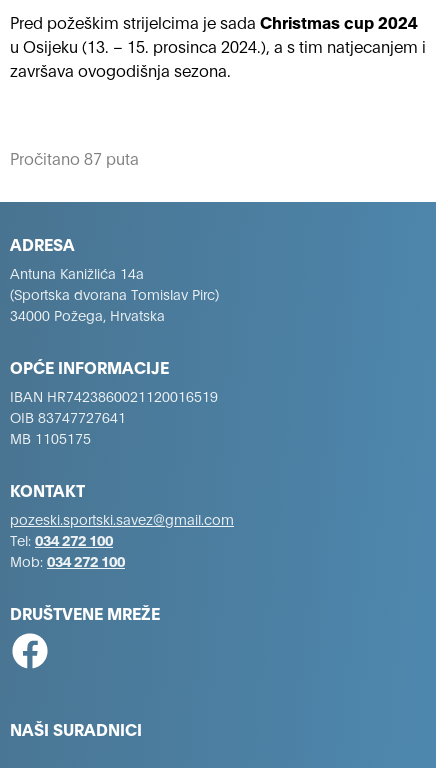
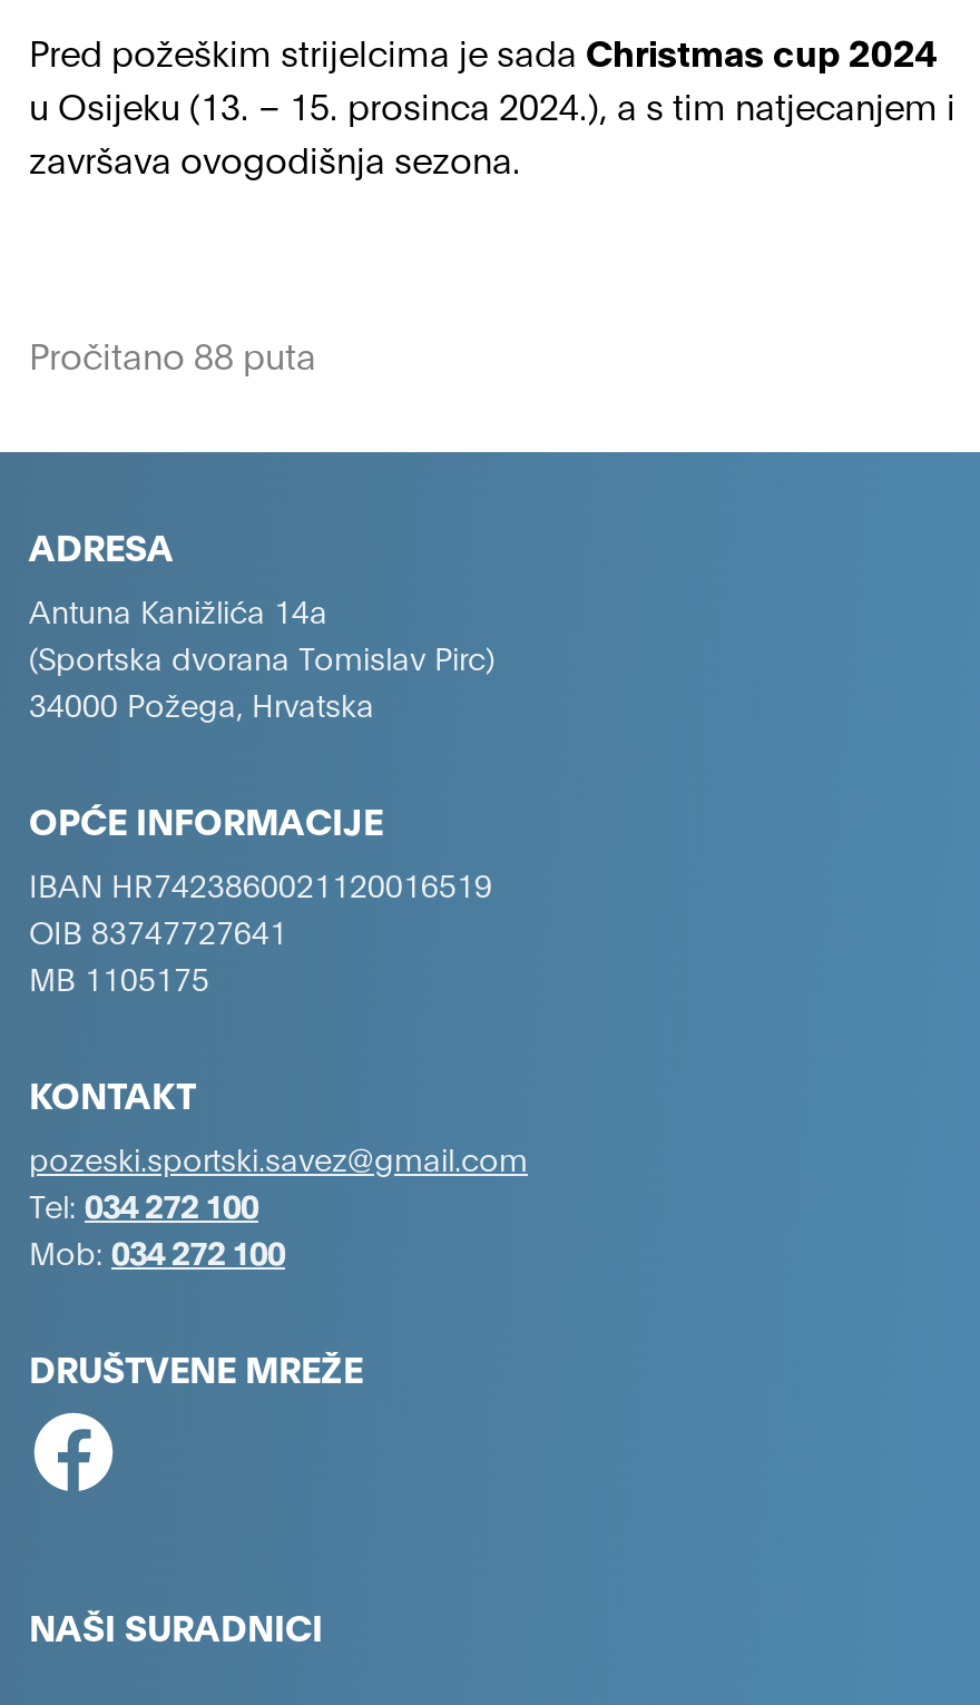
- Pročitano 87 puta
+ Pročitano 88 puta
